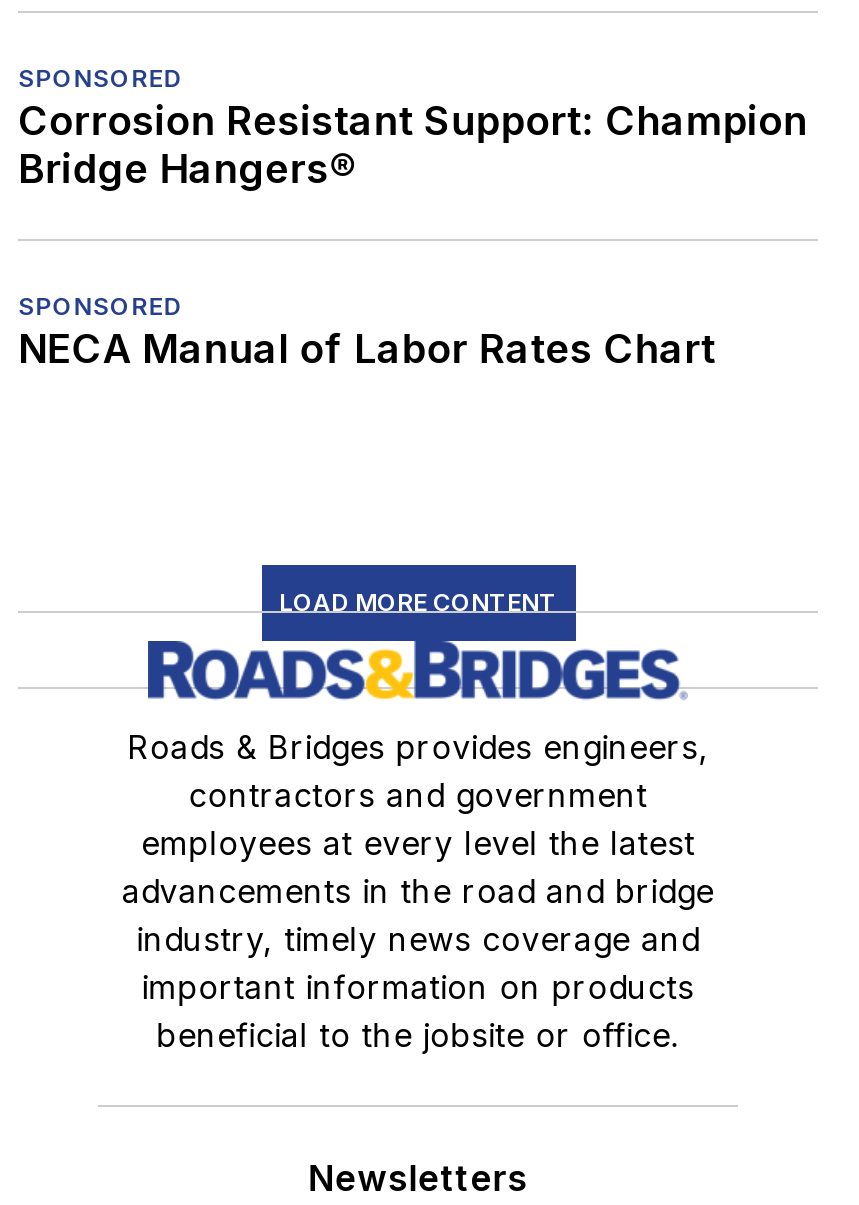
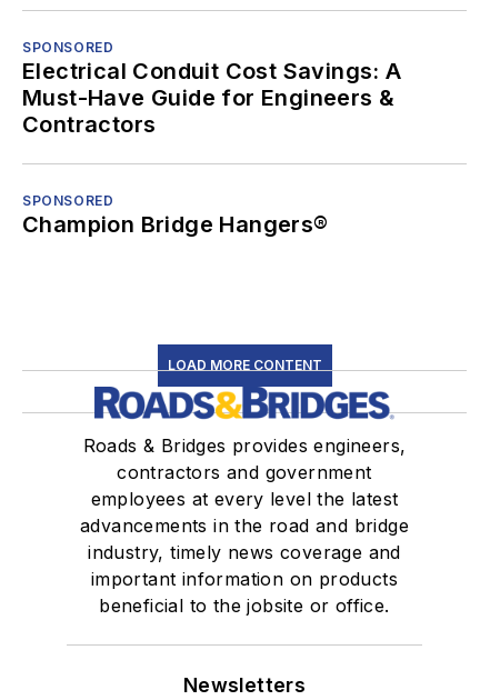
- Corrosion Resistant Support: Champion
- Bridge Hangers®
+ Electrical Conduit Cost Savings: A
+ Must-Have Guide for Engineers &
+ Contractors

- NECA Manual of Labor Rates Chart
+ Champion Bridge Hangers®
